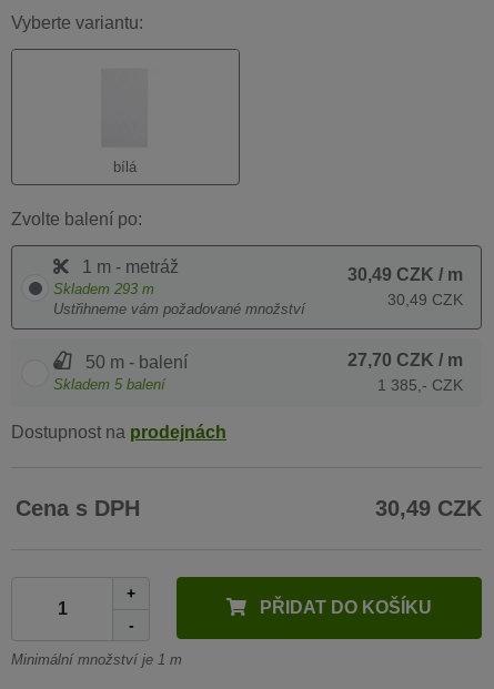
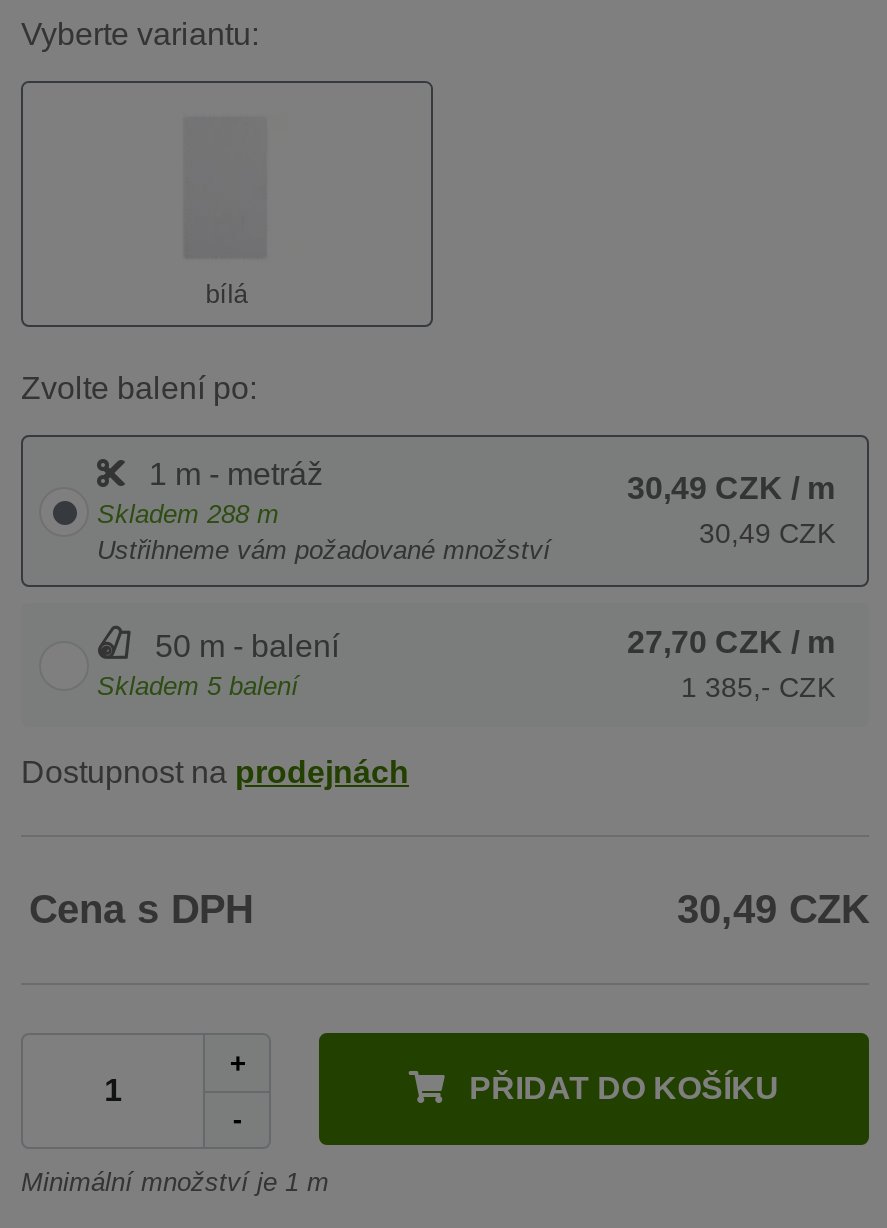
- Skladem 293 m
+ Skladem 288 m
